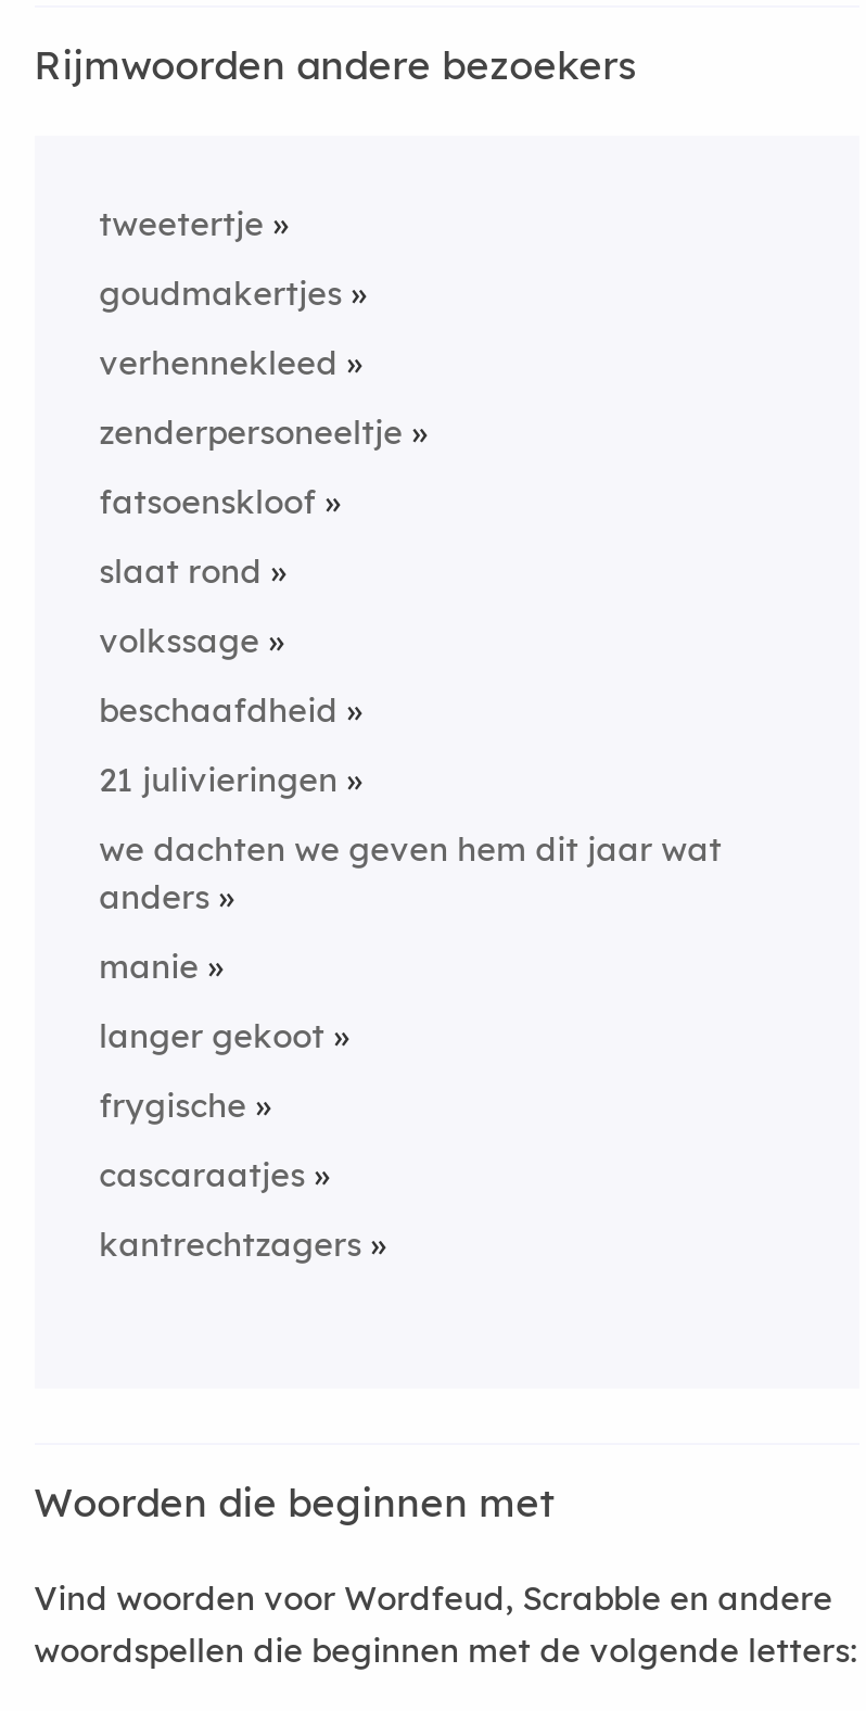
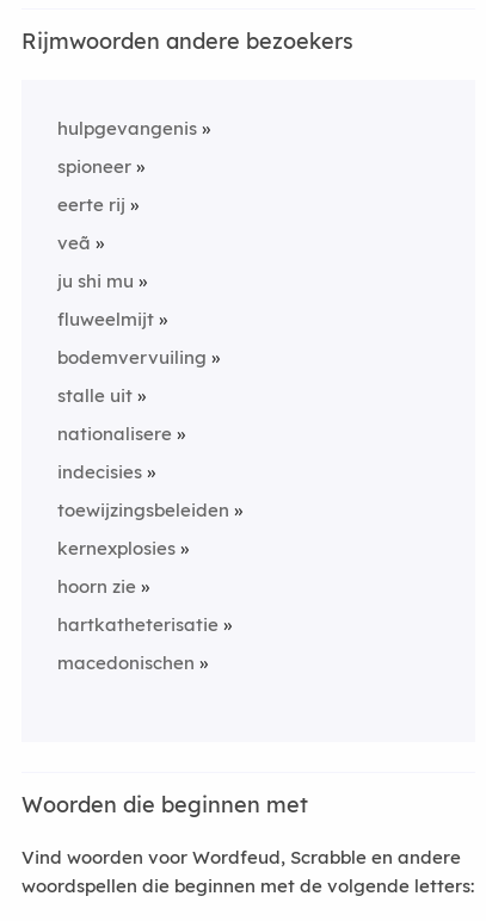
- tweetertje
+ hulpgevangenis

- goudmakertjes
+ spioneer

- verhennekleed
+ eerte rij

- zenderpersoneeltje
+ veã

- fatsoenskloof
+ ju shi mu

- slaat rond
+ fluweelmijt

- volkssage
+ bodemvervuiling

- beschaafdheid
+ stalle uit

- 21 julivieringen
+ nationalisere

- we dachten we geven hem dit jaar wat
- anders
+ indecisies

- manie
+ toewijzingsbeleiden

- langer gekoot
+ kernexplosies

- frygische
+ hoorn zie

- cascaraatjes
+ hartkatheterisatie

- kantrechtzagers
+ macedonischen
